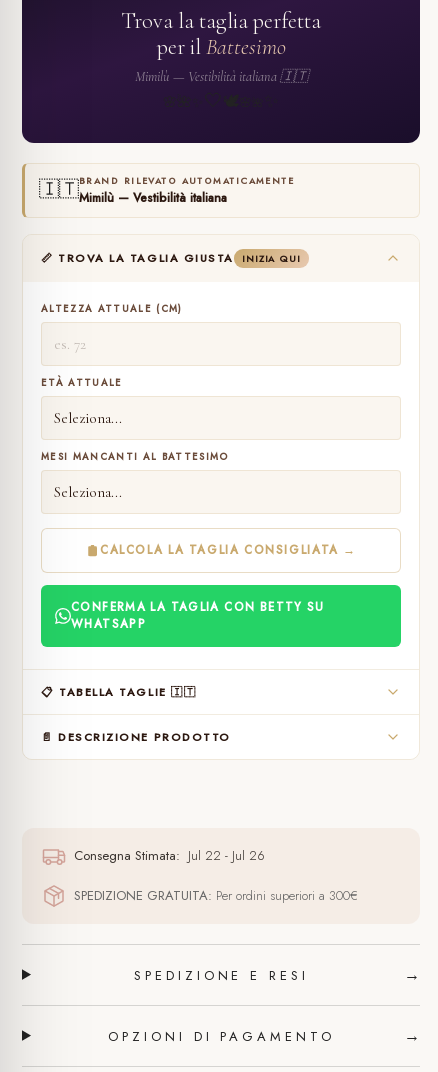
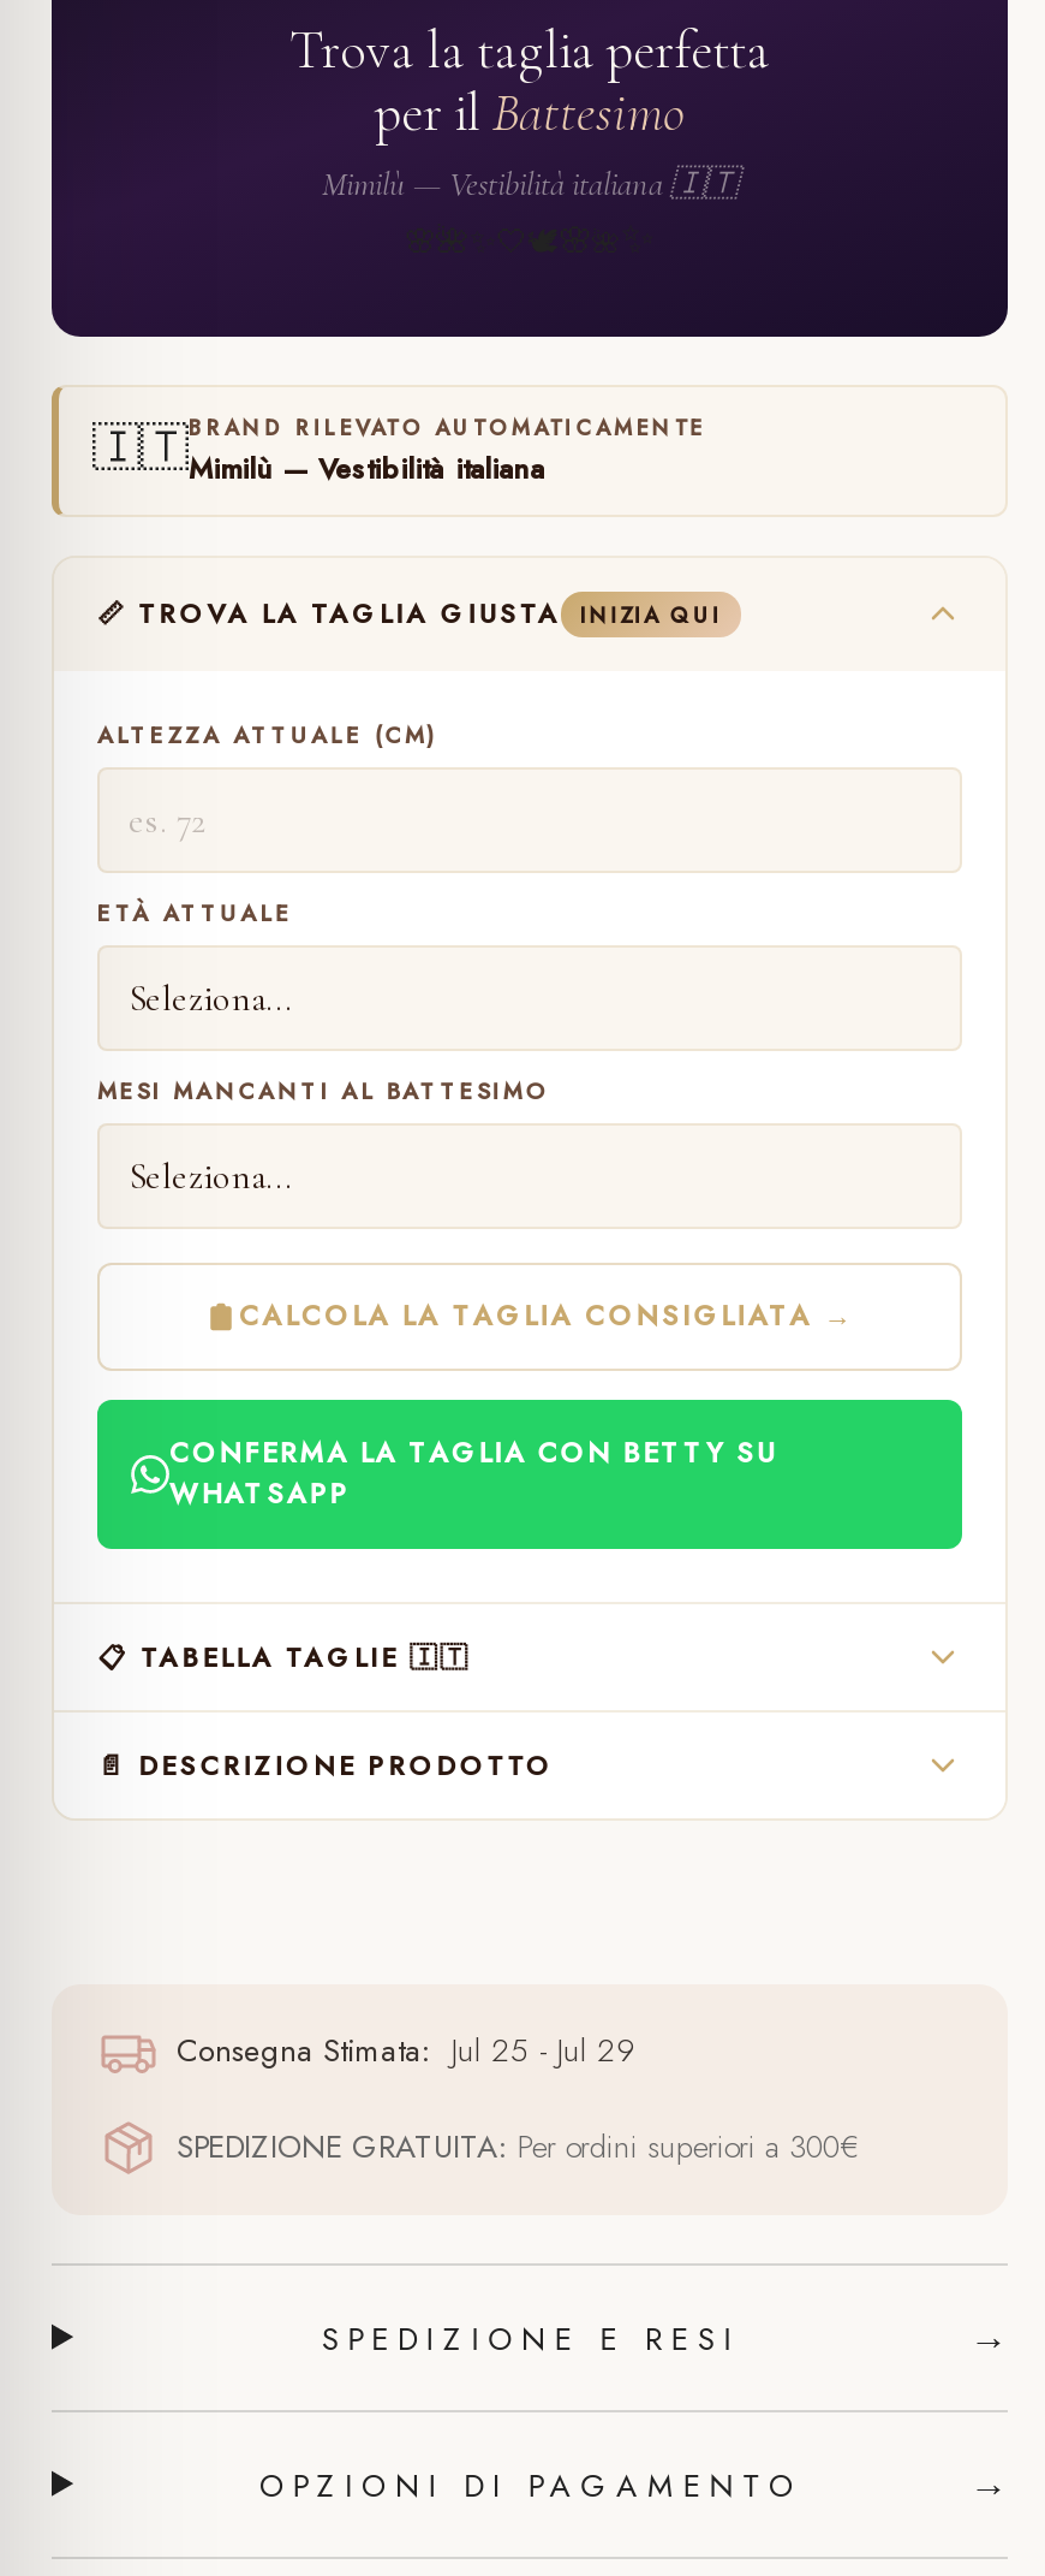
- Consegna Stimata: Jul 22 - Jul 26
+ Consegna Stimata: Jul 25 - Jul 29
